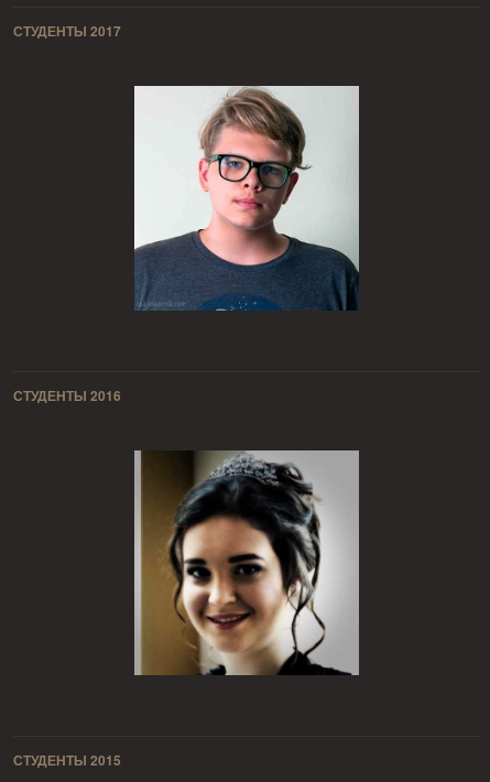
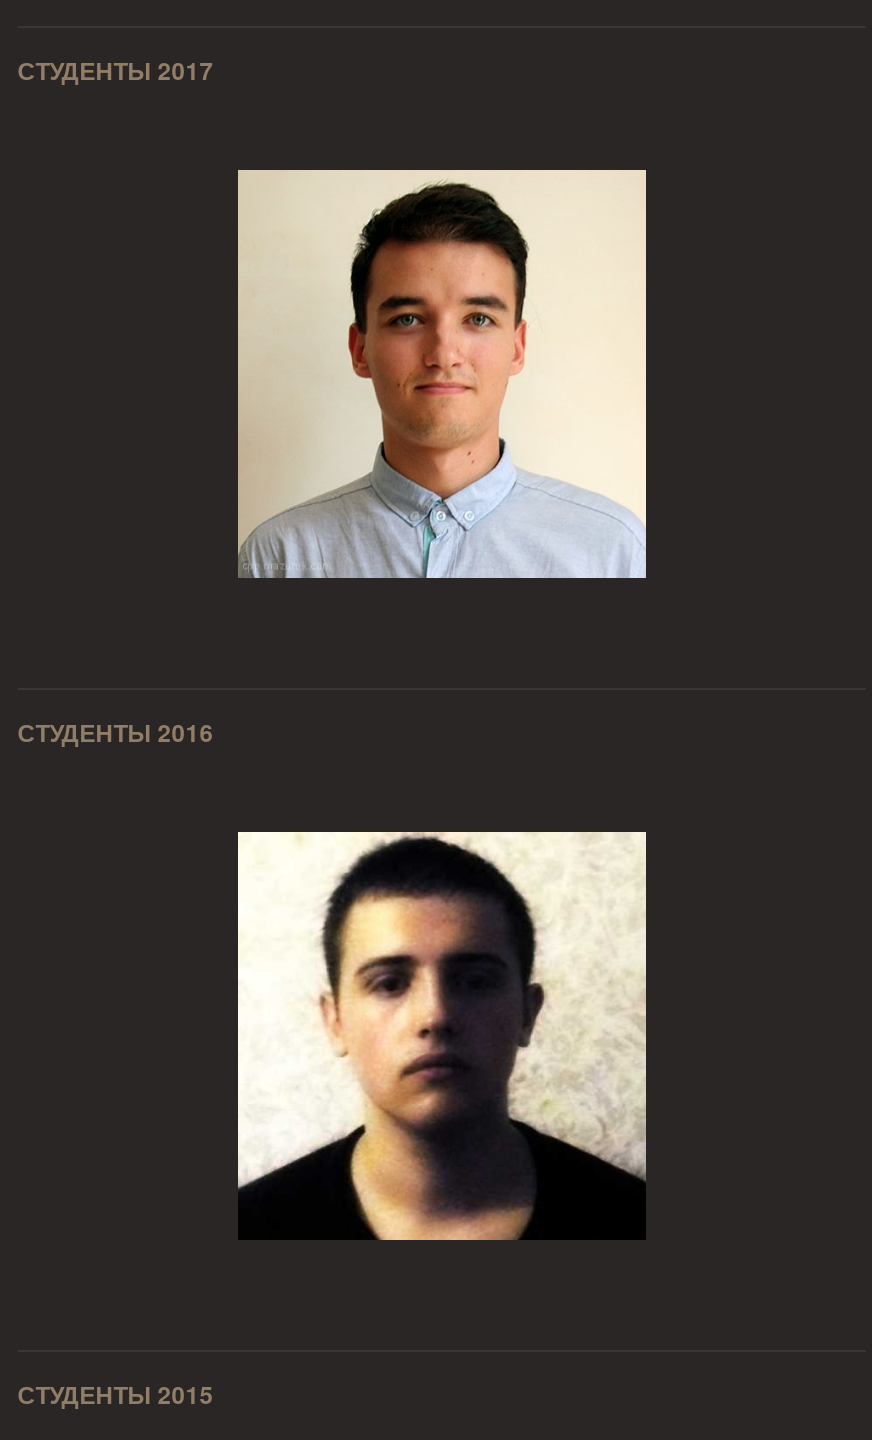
- [image]
+ [image]

- [image]
+ [image]
